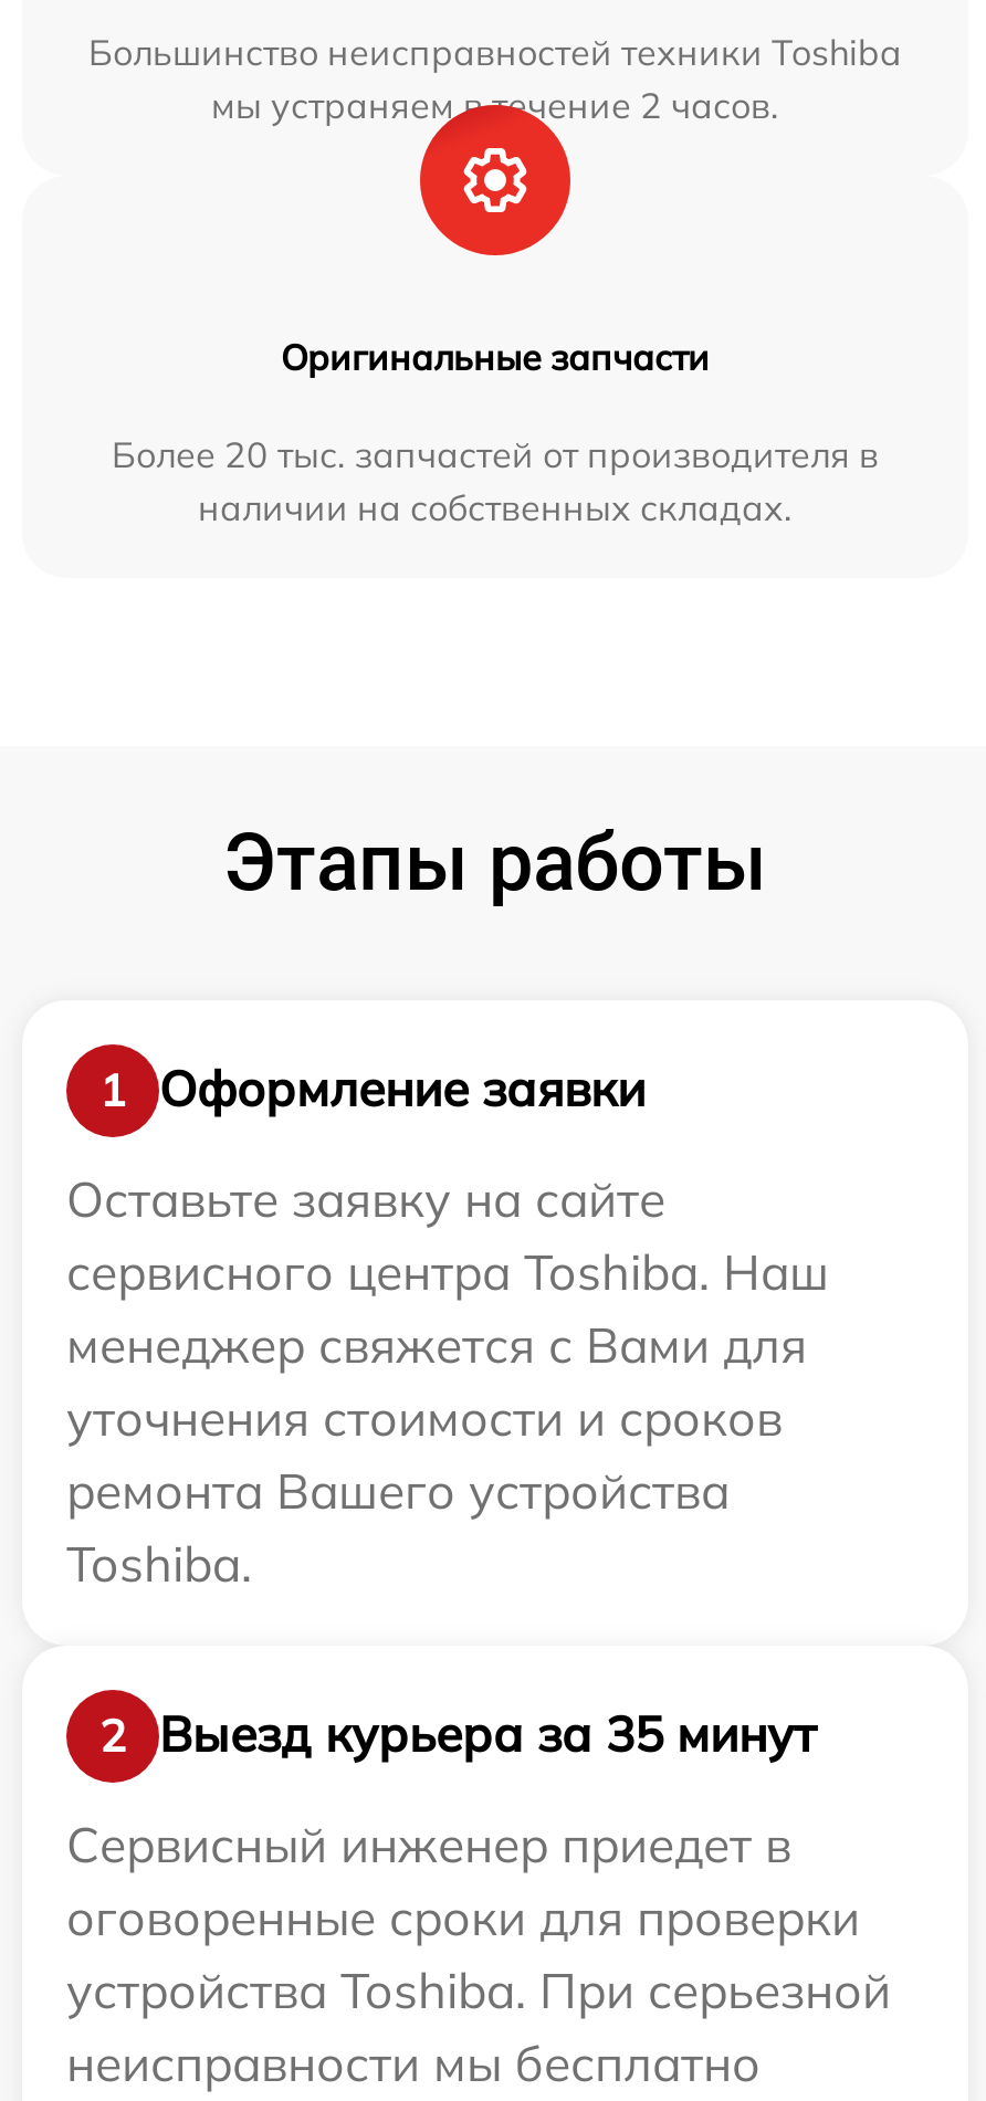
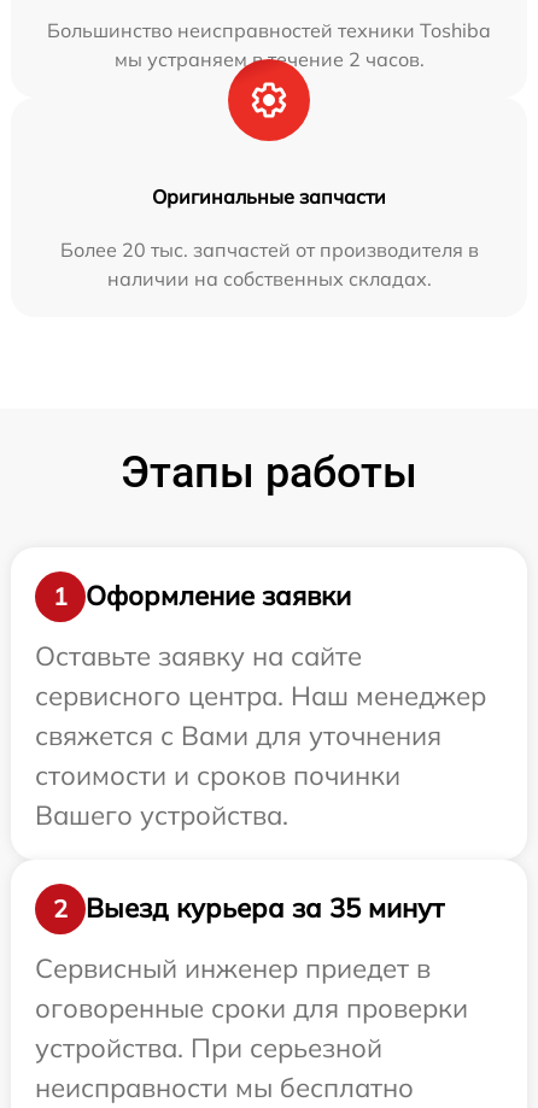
- сервисного центра Toshiba. Наш
- менеджер свяжется с Вами для
- уточнения стоимости и сроков
- ремонта Вашего устройства
- Toshiba.
+ сервисного центра. Наш менеджер
+ свяжется с Вами для уточнения
+ стоимости и сроков починки
+ Вашего устройства.

- устройства Toshiba. При серьезной
+ устройства. При серьезной
